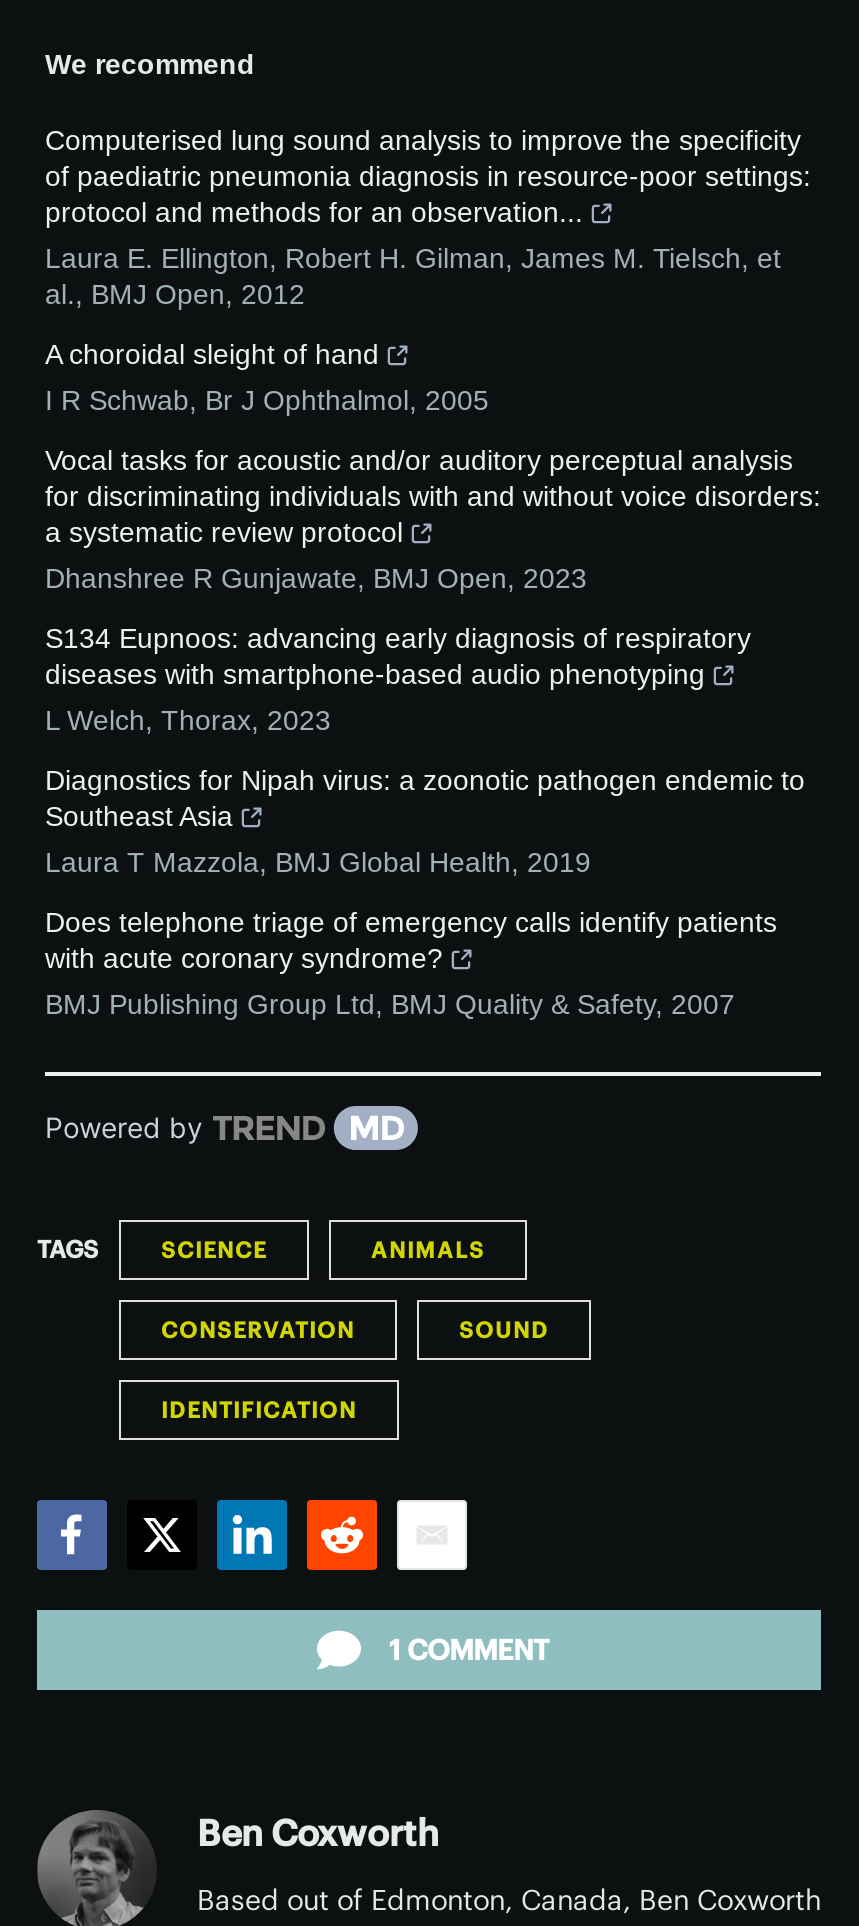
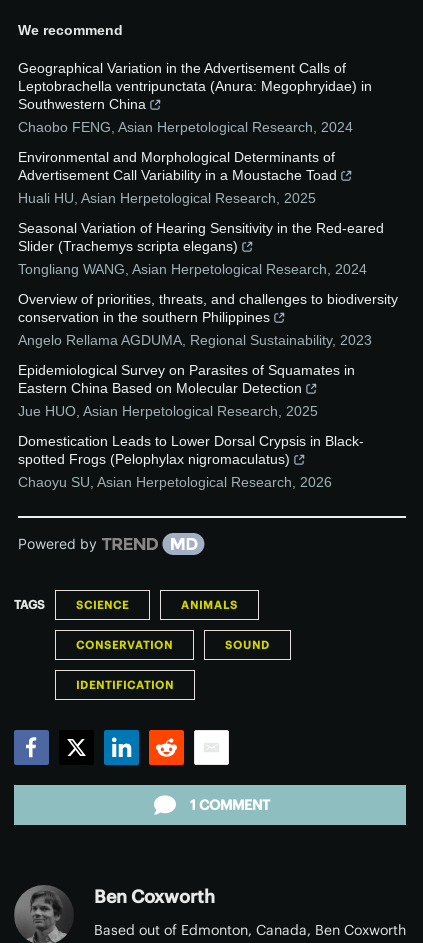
- Computerised lung sound analysis to improve the specificity
- of paediatric pneumonia diagnosis in resource-poor settings:
- protocol and methods for an observation...
- Laura E. Ellington, Robert H. Gilman, James M. Tielsch, et
- al., BMJ Open, 2012
+ Geographical Variation in the Advertisement Calls of
+ Leptobrachella ventripunctata (Anura: Megophryidae) in
+ Southwestern China
+ Chaobo FENG, Asian Herpetological Research, 2024

- A choroidal sleight of hand
- I R Schwab, Br J Ophthalmol, 2005
+ Environmental and Morphological Determinants of
+ Advertisement Call Variability in a Moustache Toad
+ Huali HU, Asian Herpetological Research, 2025

- Vocal tasks for acoustic and/or auditory perceptual analysis
- for discriminating individuals with and without voice disorders:
- a systematic review protocol
- Dhanshree R Gunjawate, BMJ Open, 2023
+ Seasonal Variation of Hearing Sensitivity in the Red-eared
+ Slider (Trachemys scripta elegans)
+ Tongliang WANG, Asian Herpetological Research, 2024

- S134 Eupnoos: advancing early diagnosis of respiratory
- diseases with smartphone-based audio phenotyping
- L Welch, Thorax, 2023
+ Overview of priorities, threats, and challenges to biodiversity
+ conservation in the southern Philippines
+ Angelo Rellama AGDUMA, Regional Sustainability, 2023

- Diagnostics for Nipah virus: a zoonotic pathogen endemic to
- Southeast Asia
- Laura T Mazzola, BMJ Global Health, 2019
+ Epidemiological Survey on Parasites of Squamates in
+ Eastern China Based on Molecular Detection
+ Jue HUO, Asian Herpetological Research, 2025

- Does telephone triage of emergency calls identify patients
- with acute coronary syndrome?
- BMJ Publishing Group Ltd, BMJ Quality & Safety, 2007
+ Domestication Leads to Lower Dorsal Crypsis in Black-
+ spotted Frogs (Pelophylax nigromaculatus)
+ Chaoyu SU, Asian Herpetological Research, 2026
